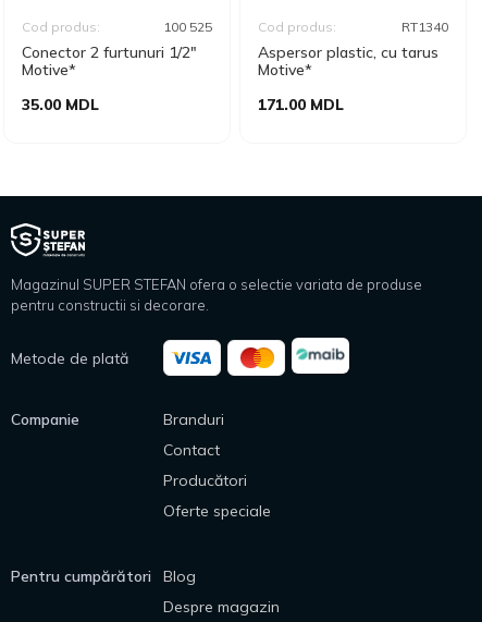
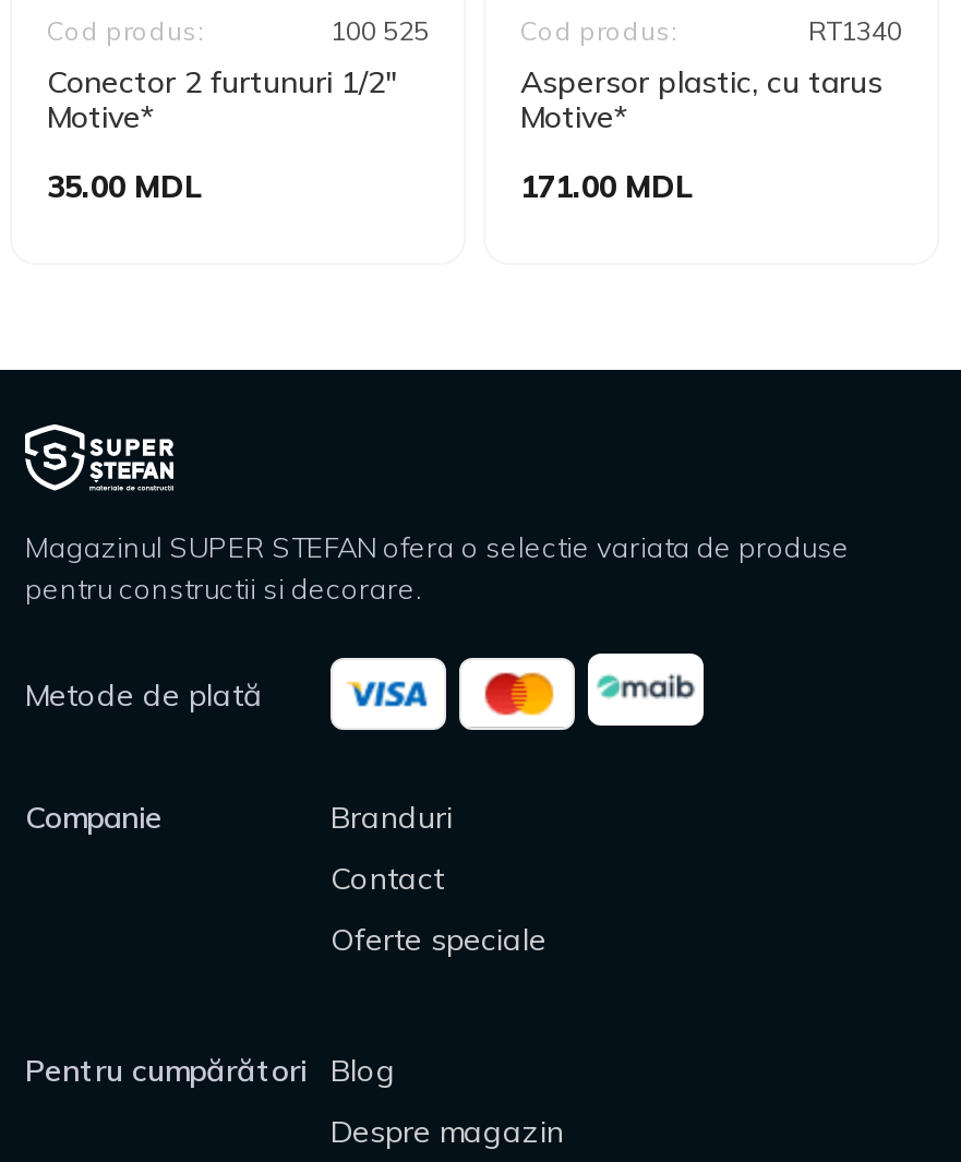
- Producători
